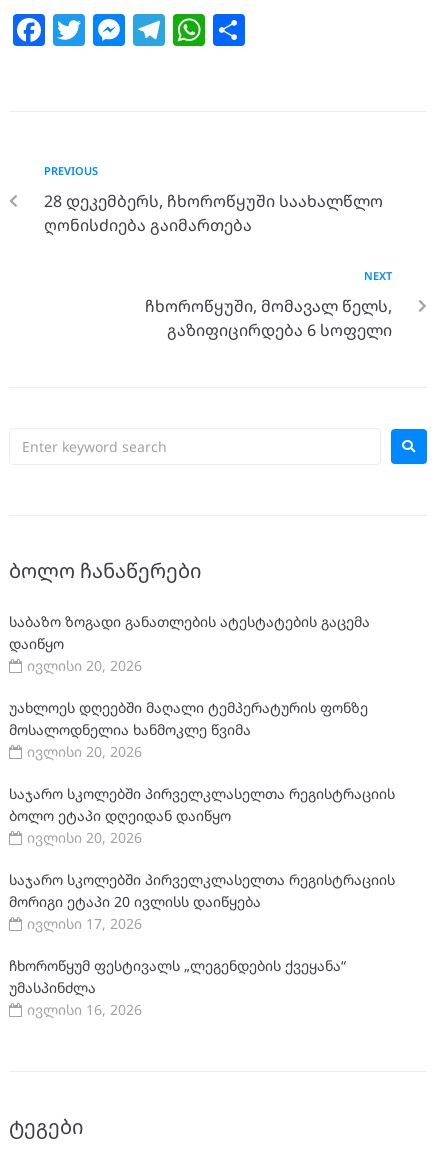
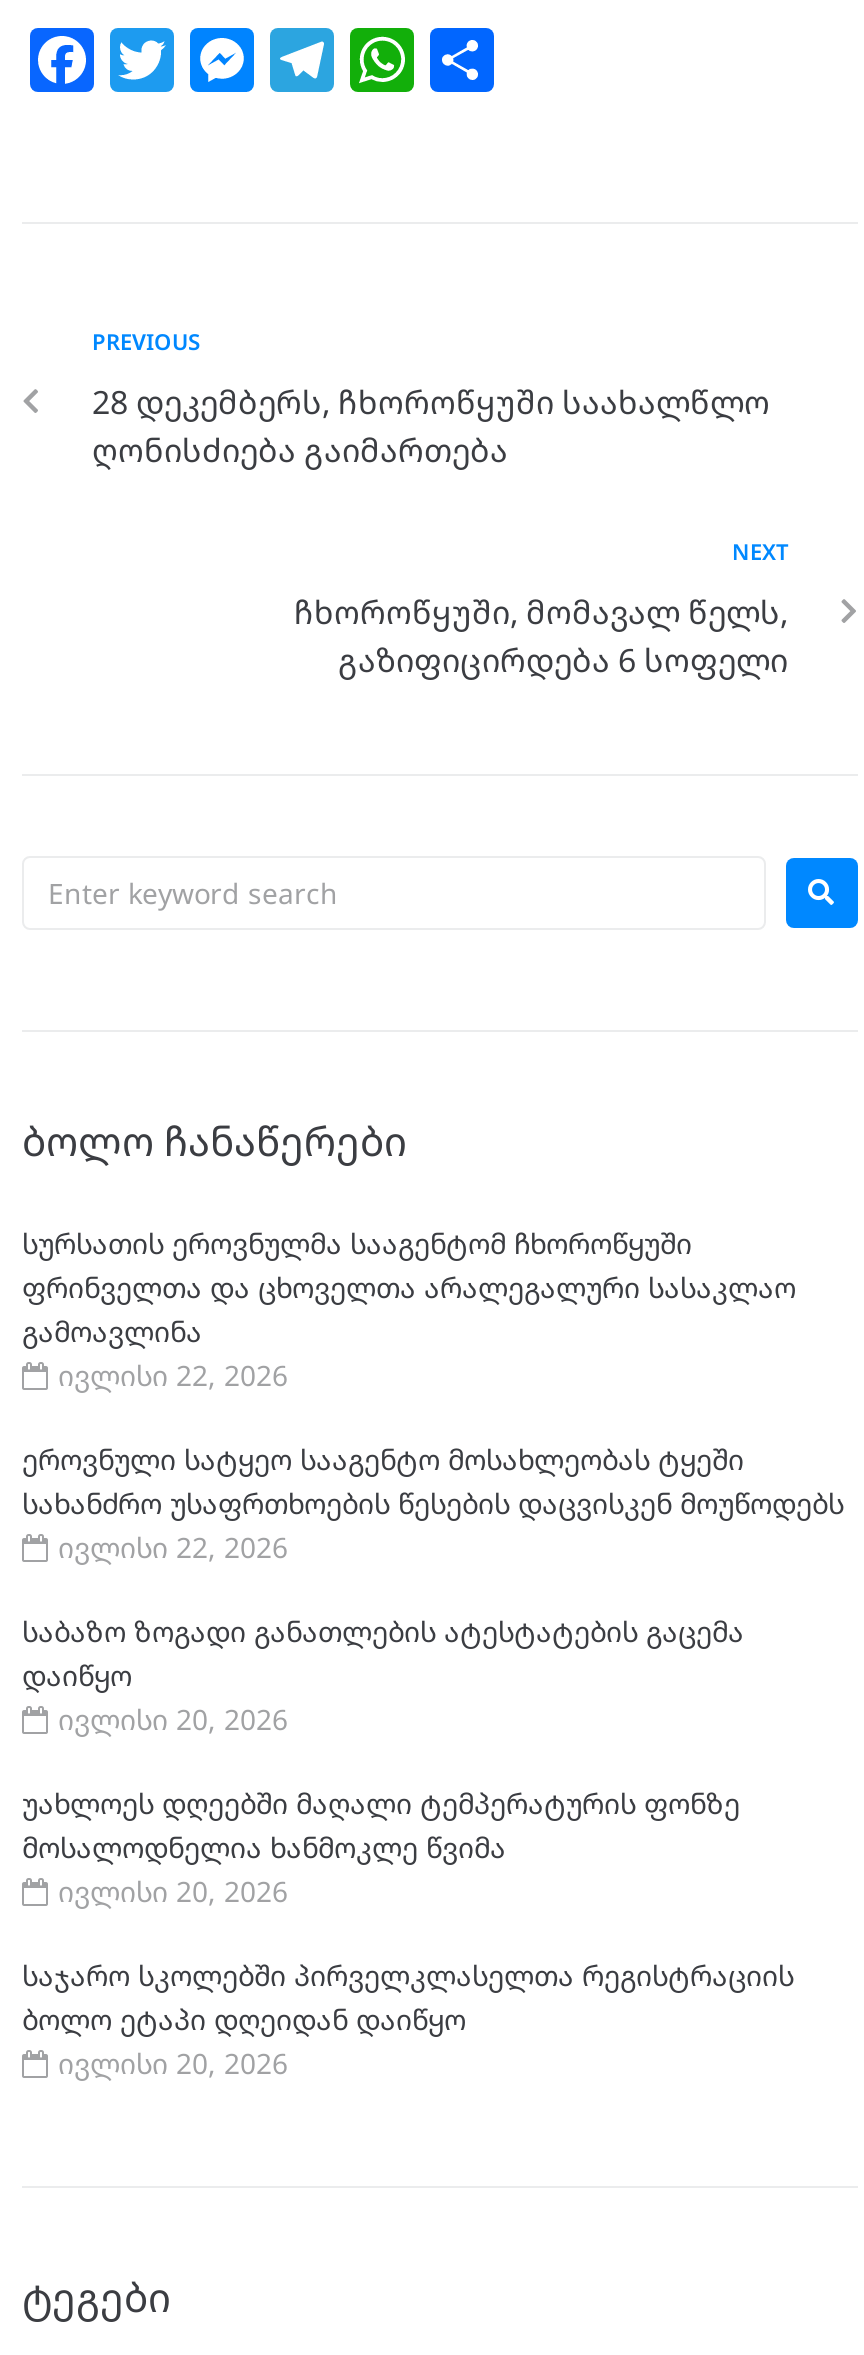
+ სურსათის ეროვნულმა სააგენტომ ჩხოროწყუში
+ ფრინველთა და ცხოველთა არალეგალური სასაკლაო
+ გამოავლინა
+ ივლისი 22, 2026
+ ეროვნული სატყეო სააგენტო მოსახლეობას ტყეში
+ სახანძრო უსაფრთხოების წესების დაცვისკენ მოუწოდებს
+ ივლისი 22, 2026

moved down: საბაზო ზოგადი განათლების ატესტატების გაცემა | დაიწყო | ივლისი 20, 2026 | ... | ბოლო ეტაპი დღეიდან დაიწყო | ივლისი 20, 2026

- საჯარო სკოლებში პირველკლასელთა რეგისტრაციის
- მორიგი ეტაპი 20 ივლისს დაიწყება
- ივლისი 17, 2026
- ჩხოროწყუმ ფესტივალს „ლეგენდების ქვეყანა“
- უმასპინძლა
- ივლისი 16, 2026
